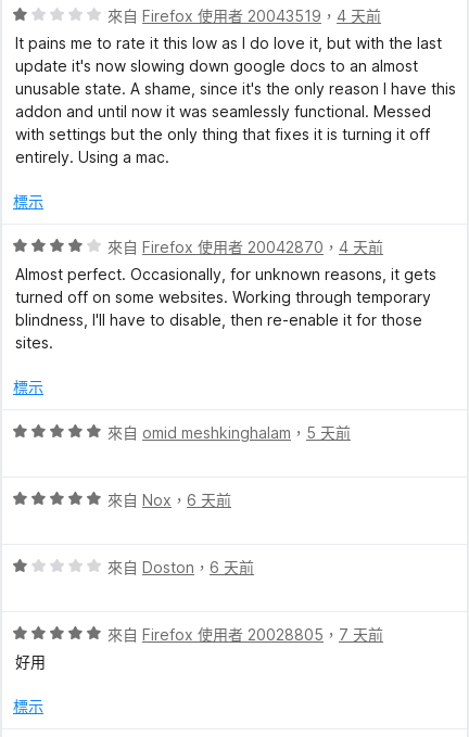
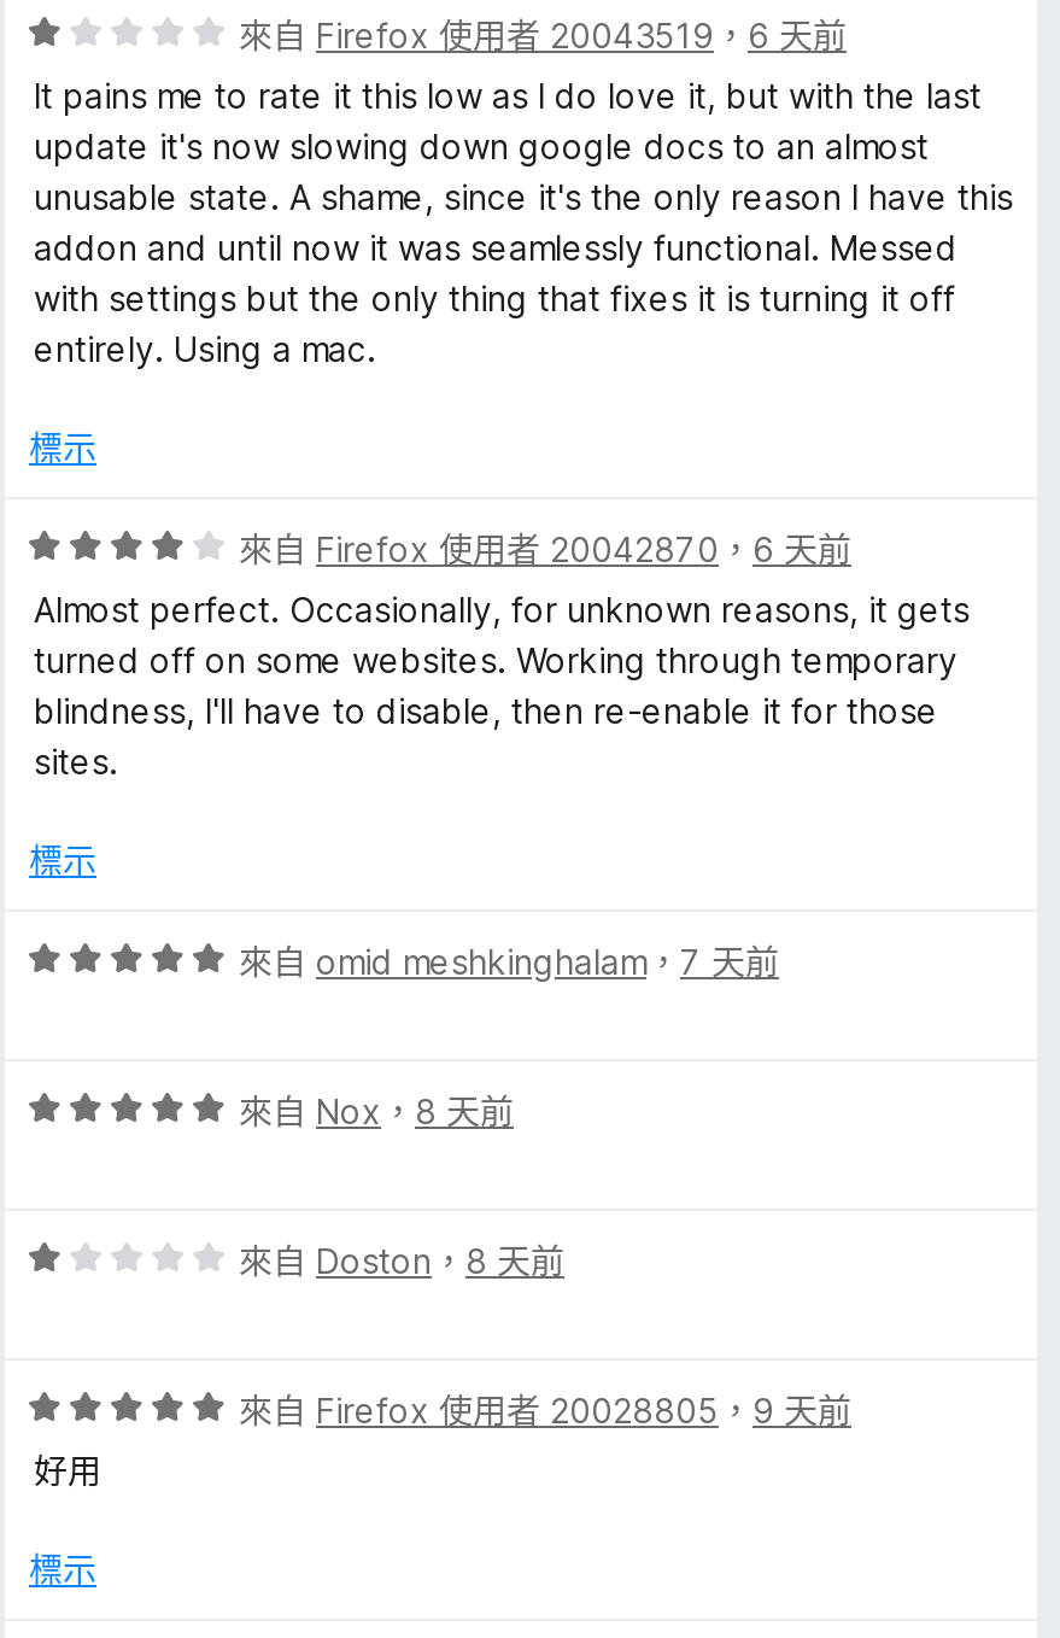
- 來自Firefox 使用者 20043519，4 天前
+ 來自Firefox 使用者 20043519，6 天前

- 來自Firefox 使用者 20042870，4 天前
+ 來自Firefox 使用者 20042870，6 天前

- 來自omid meshkinghalam，5 天前
+ 來自omid meshkinghalam，7 天前

- 來自Nox，6 天前
+ 來自Nox，8 天前

- 來自Doston，6 天前
+ 來自Doston，8 天前

- 來自Firefox 使用者 20028805，7 天前
+ 來自Firefox 使用者 20028805，9 天前
